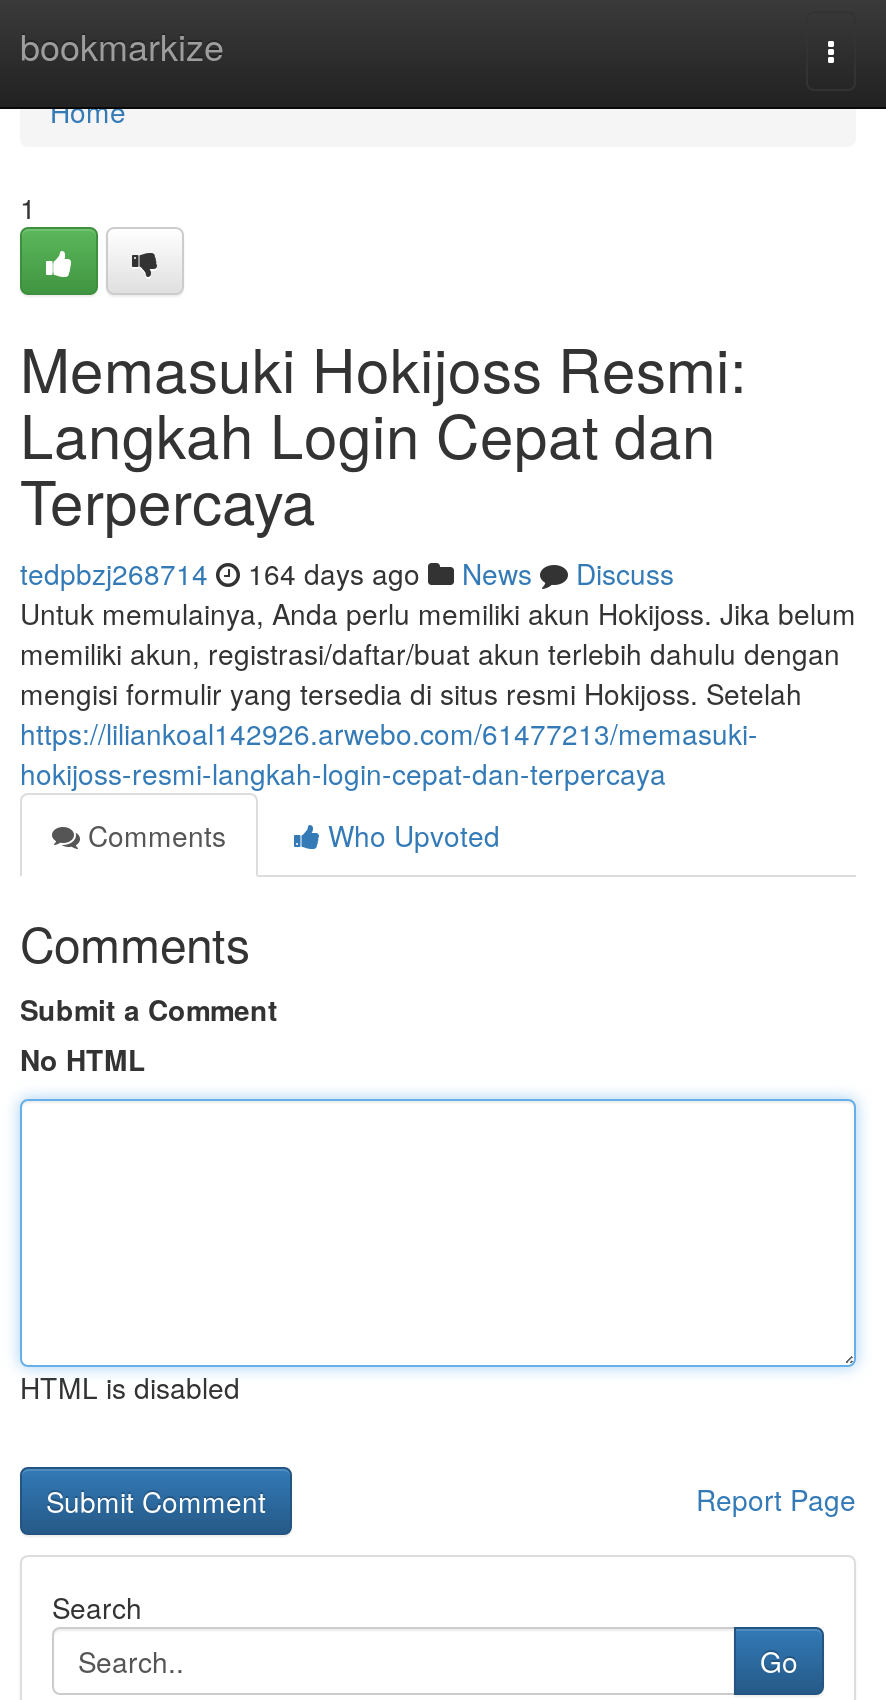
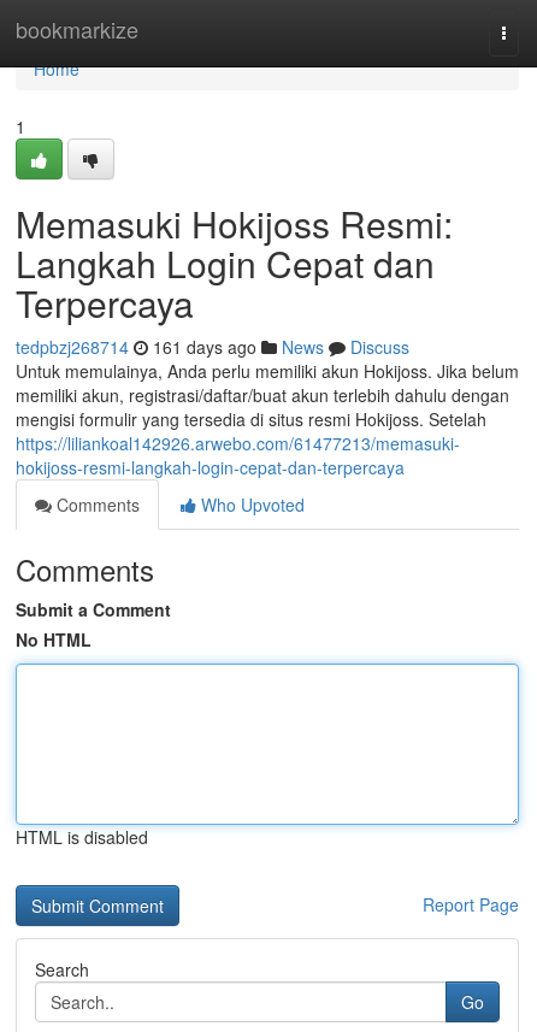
- tedpbzj268714 164 days ago News Discuss
+ tedpbzj268714 161 days ago News Discuss
